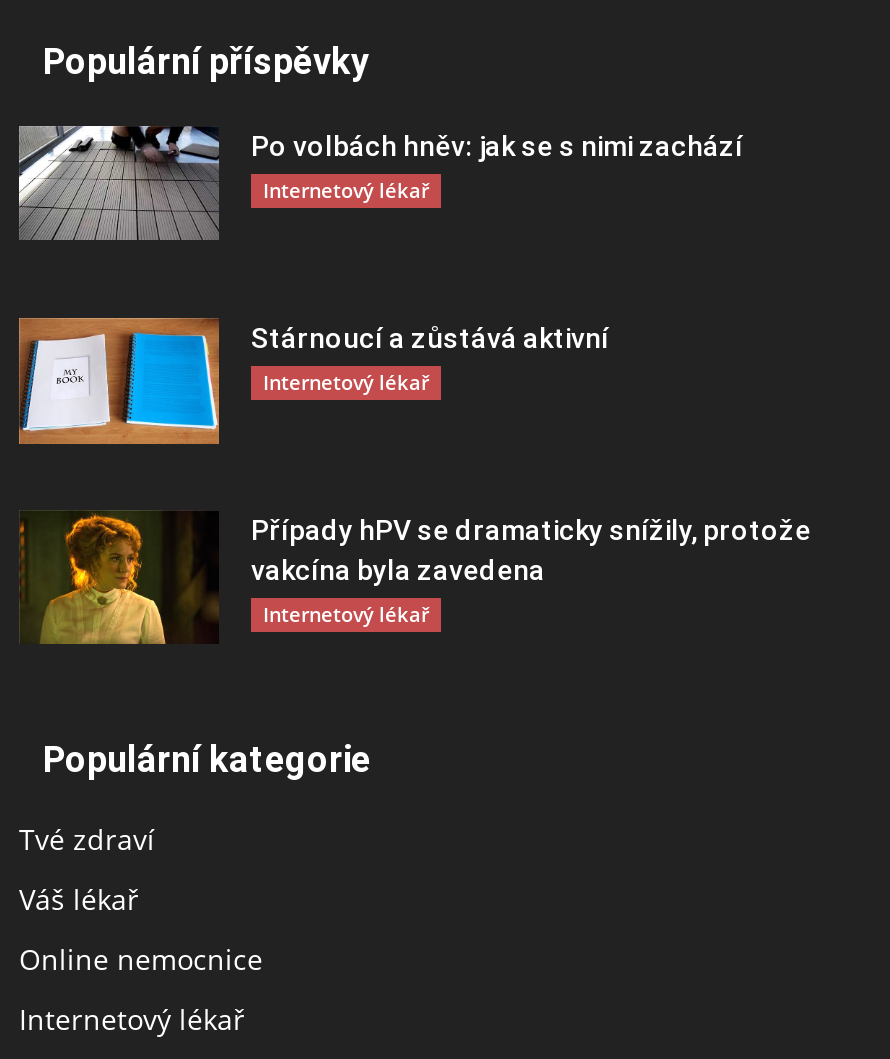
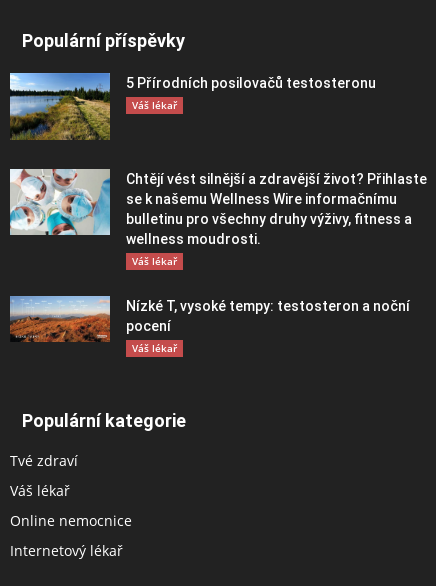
- [image]
- Po volbách hněv: jak se s nimi zachází
- Internetový lékař
+ [image]
+ 5 Přírodních posilovačů testosteronu
+ Váš lékař

- [image]
- Stárnoucí a zůstává aktivní
- Internetový lékař
+ [image]
+ Chtějí vést silnější a zdravější život? Přihlaste
+ se k našemu Wellness Wire informačnímu
+ bulletinu pro všechny druhy výživy, fitness a
+ wellness moudrosti.
+ Váš lékař

- [image]
- Případy hPV se dramaticky snížily, protože
- vakcína byla zavedena
- Internetový lékař
+ [image]
+ Nízké T, vysoké tempy: testosteron a noční
+ pocení
+ Váš lékař
